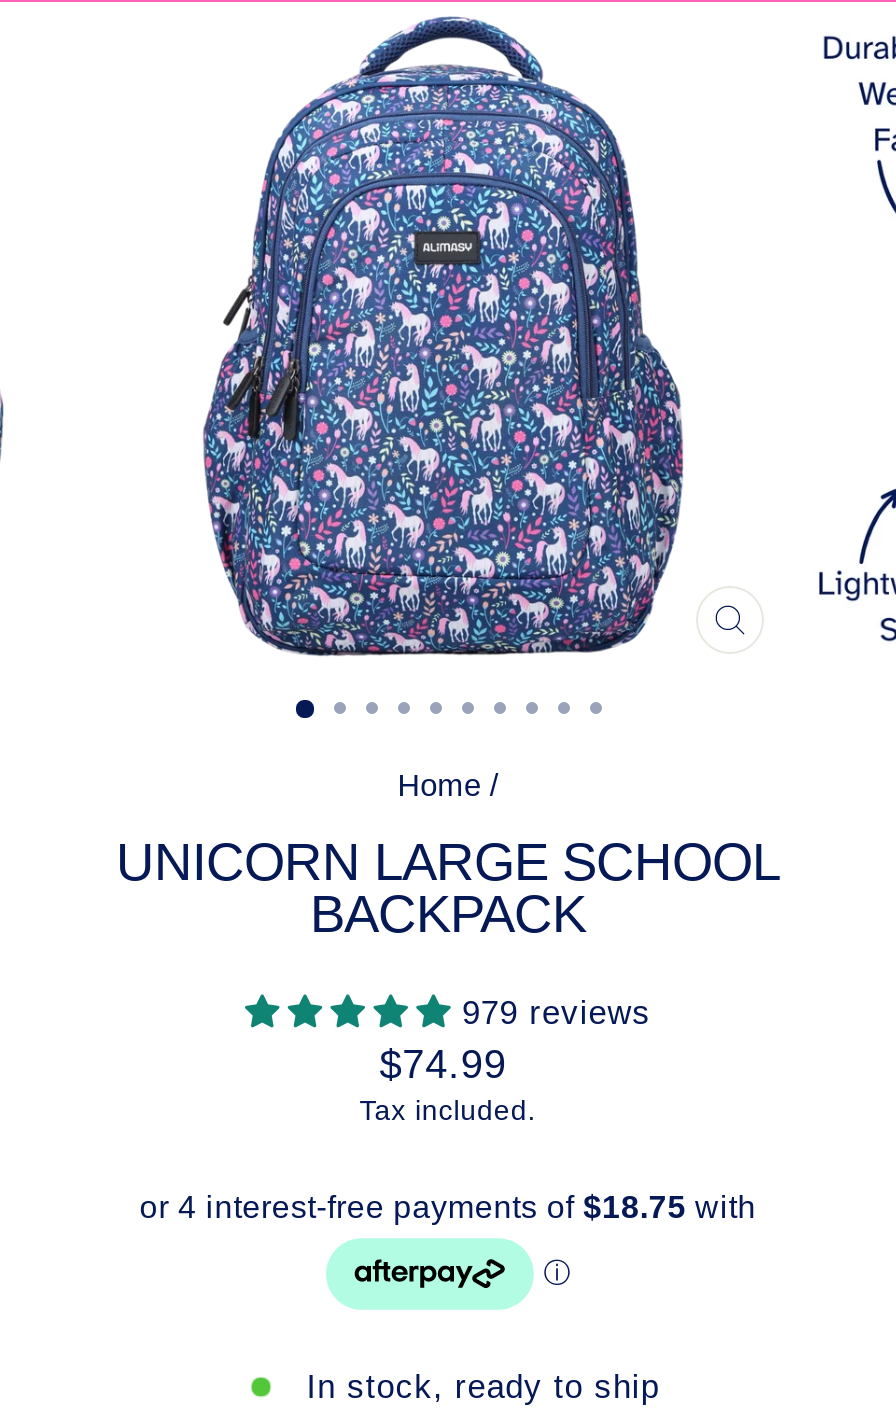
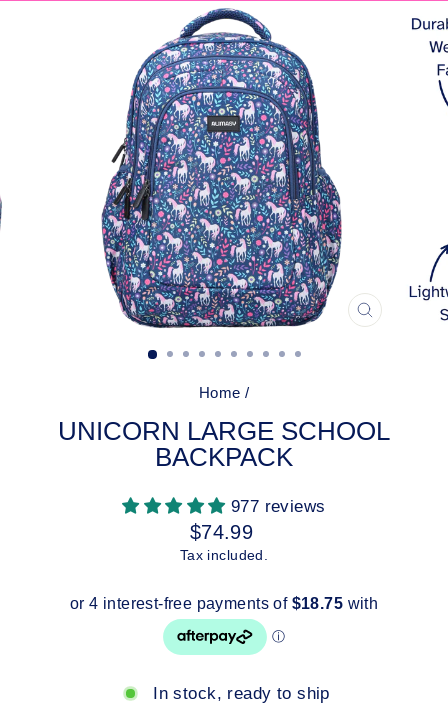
- 979 reviews
+ 977 reviews
